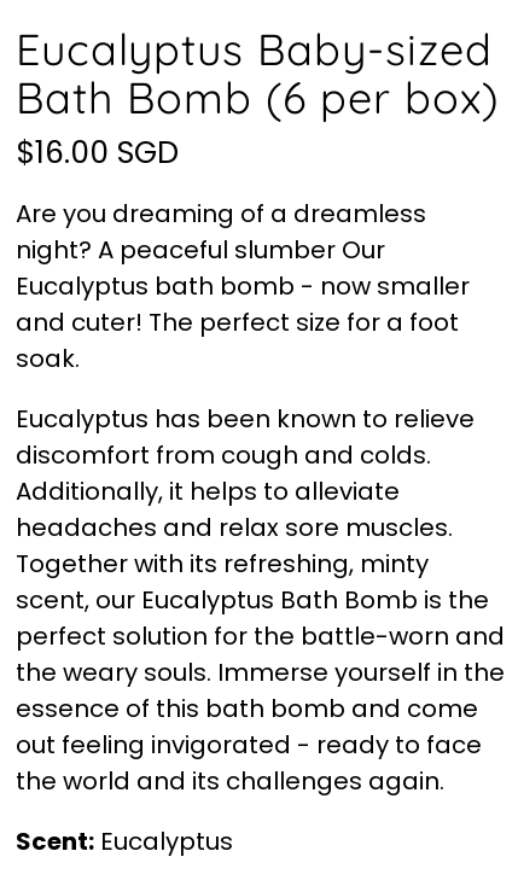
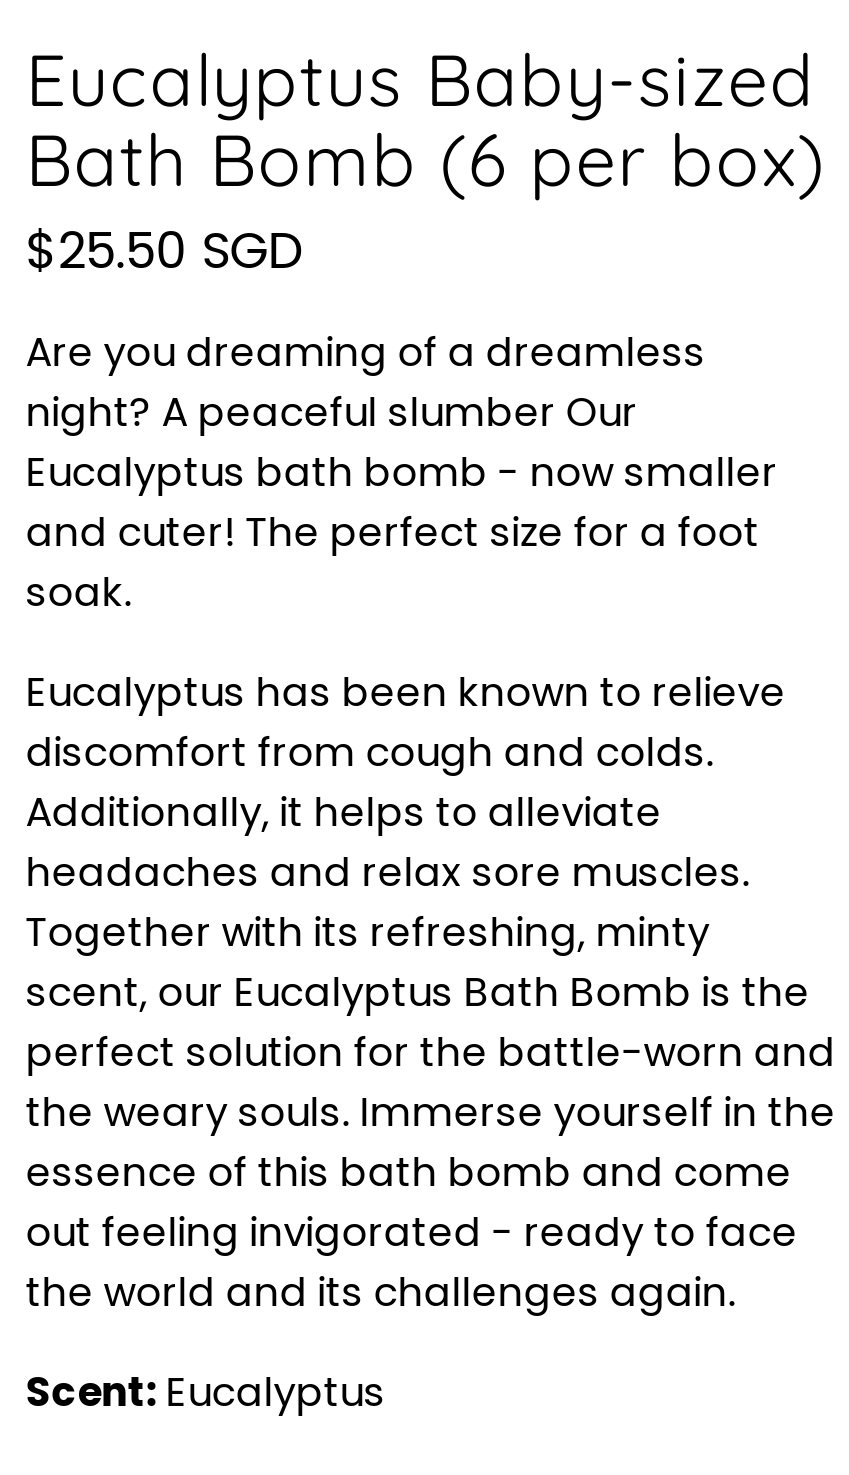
- $16.00 SGD
+ $25.50 SGD
